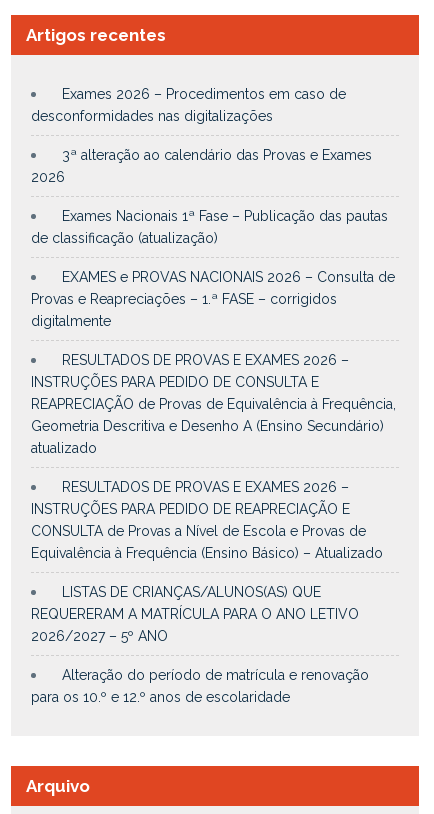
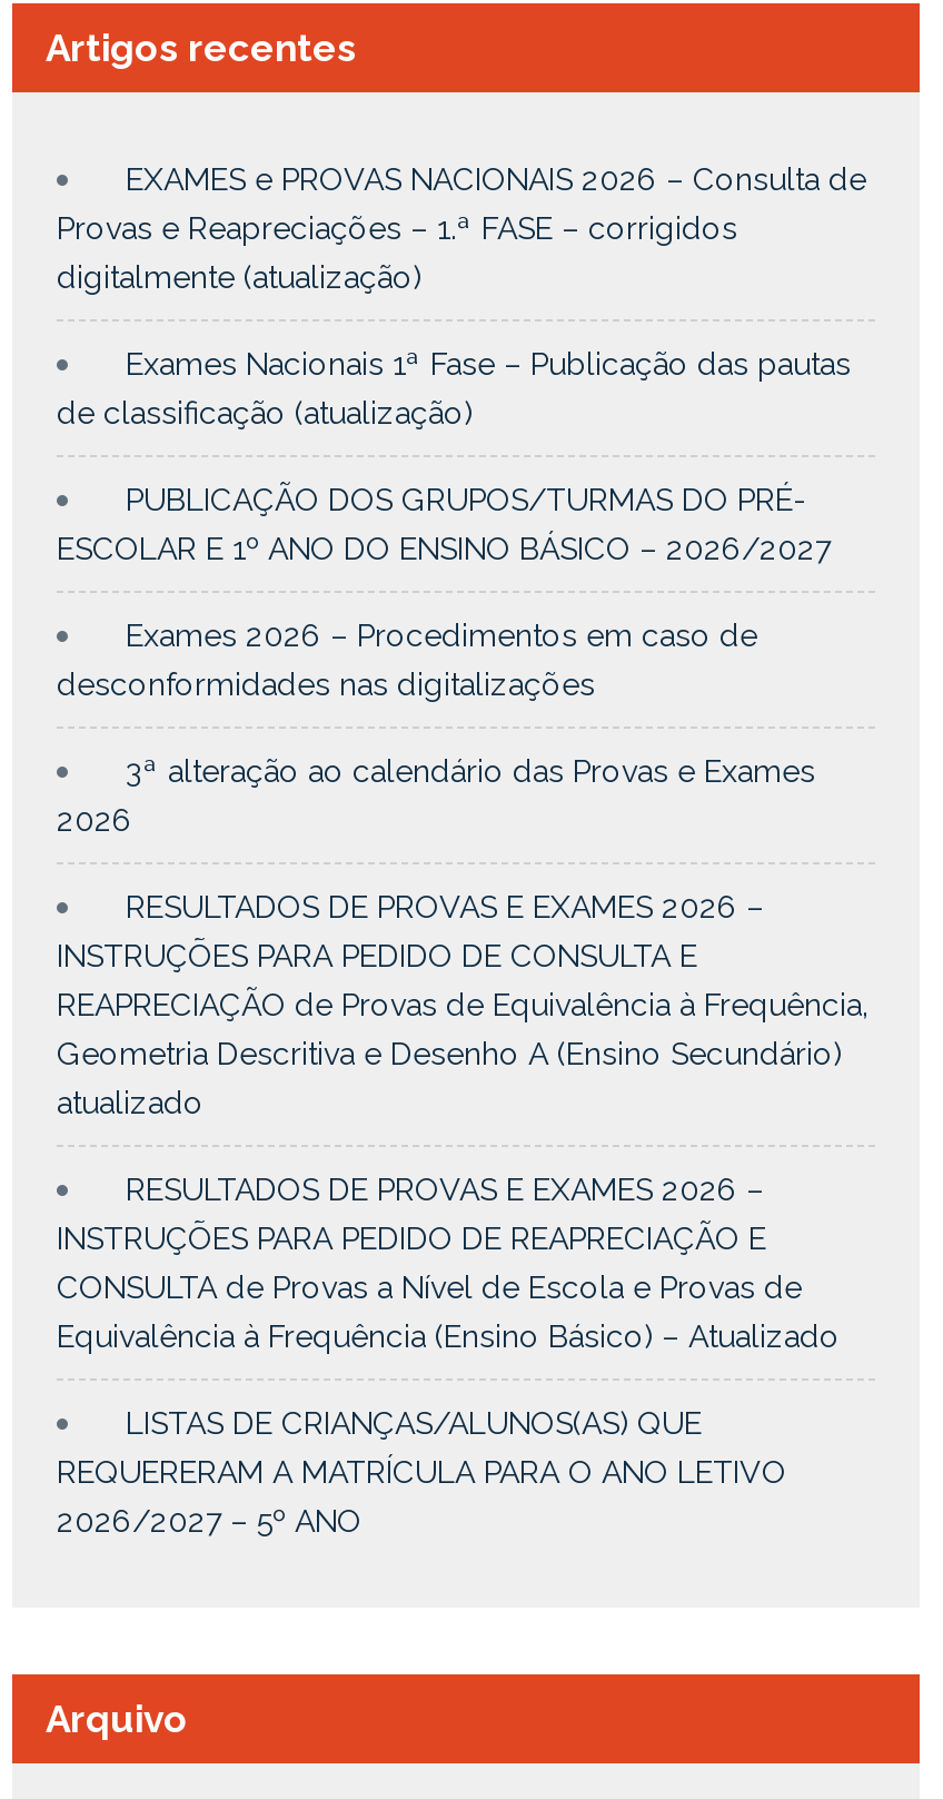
+ digitalmente (atualização)
+ PUBLICAÇÃO DOS GRUPOS/TURMAS DO PRÉ-
+ ESCOLAR E 1º ANO DO ENSINO BÁSICO – 2026/2027

moved down: Exames 2026 – Procedimentos em caso de | desconformidades nas digitalizações | 3ª alteração ao calendário das Provas e Exames | 2026

moved up: Exames Nacionais 1ª Fase – Publicação das pautas | de classificação (atualização) | EXAMES e PROVAS NACIONAIS 2026 – Consulta de | Provas e Reapreciações – 1.ª FASE – corrigidos

- digitalmente

moved down: RESULTADOS DE PROVAS E EXAMES 2026 – | INSTRUÇÕES PARA PEDIDO DE CONSULTA E | REAPRECIAÇÃO de Provas de Equivalência à Frequência, | ... | REQUERERAM A MATRÍCULA PARA O ANO LETIVO | 2026/2027 – 5º ANO

- Alteração do período de matrícula e renovação
- para os 10.º e 12.º anos de escolaridade
